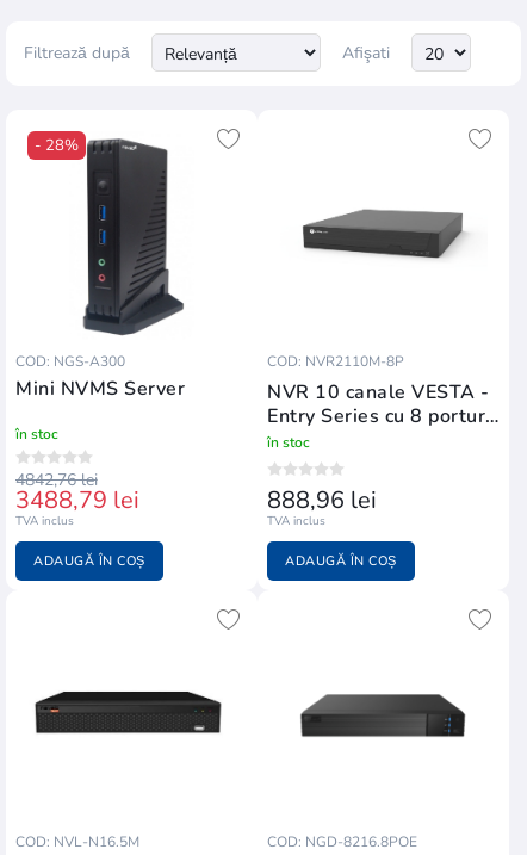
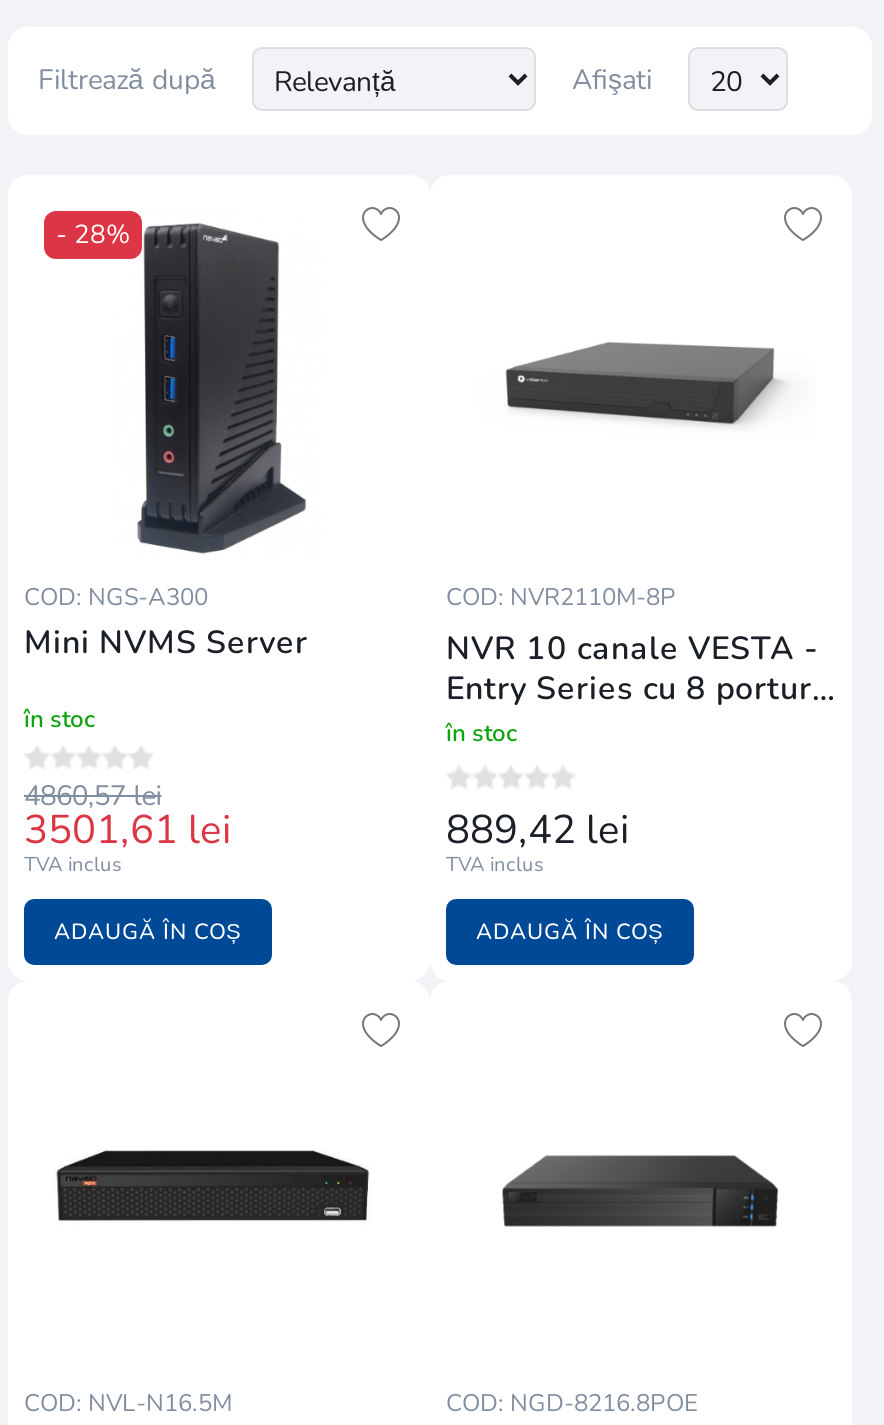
- 4842,76 lei
+ 4860,57 lei

- 3488,79 lei
+ 3501,61 lei

- 888,96 lei
+ 889,42 lei
